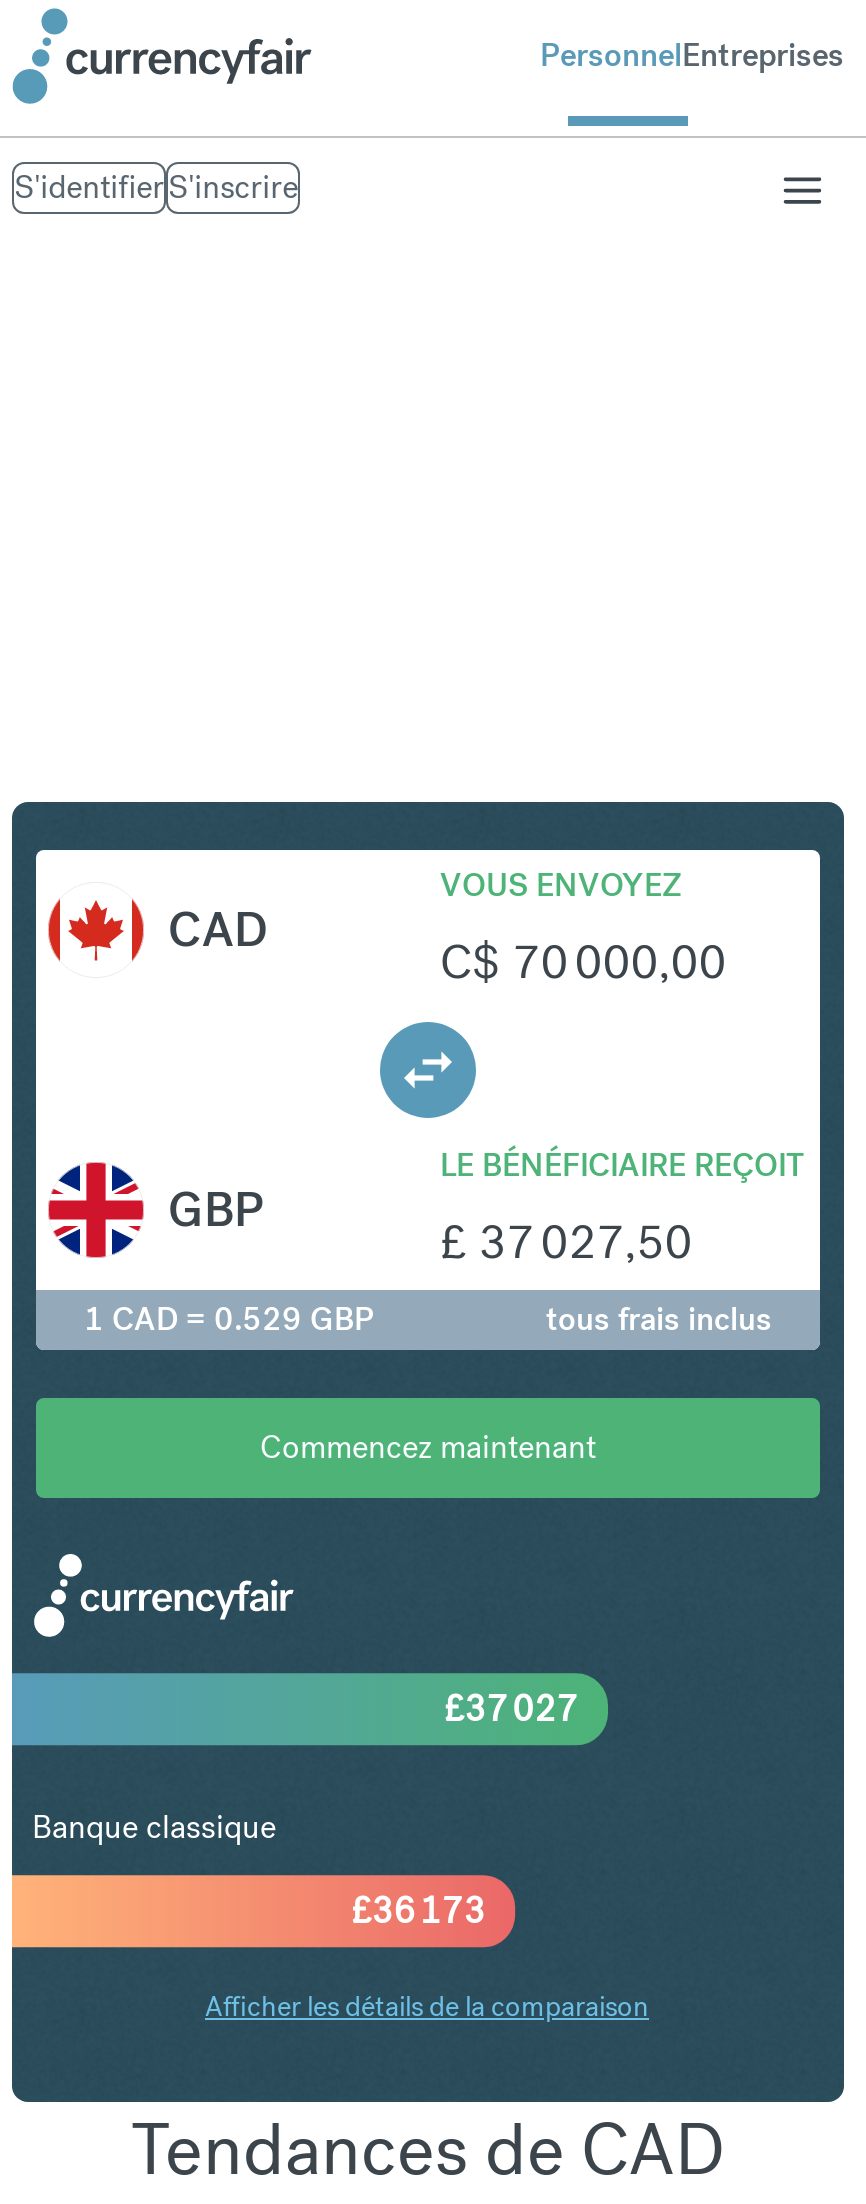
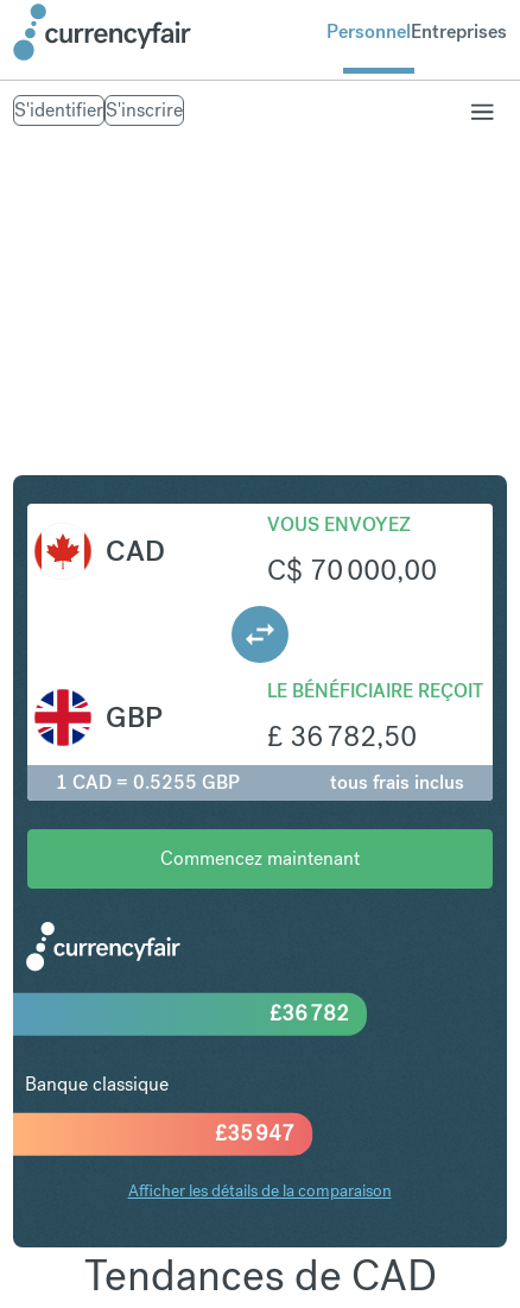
- £ 37 027,50
+ £ 36 782,50

- 1 CAD = 0.529 GBP
+ 1 CAD = 0.5255 GBP

- £37 027
+ £36 782

- £36 173
+ £35 947
